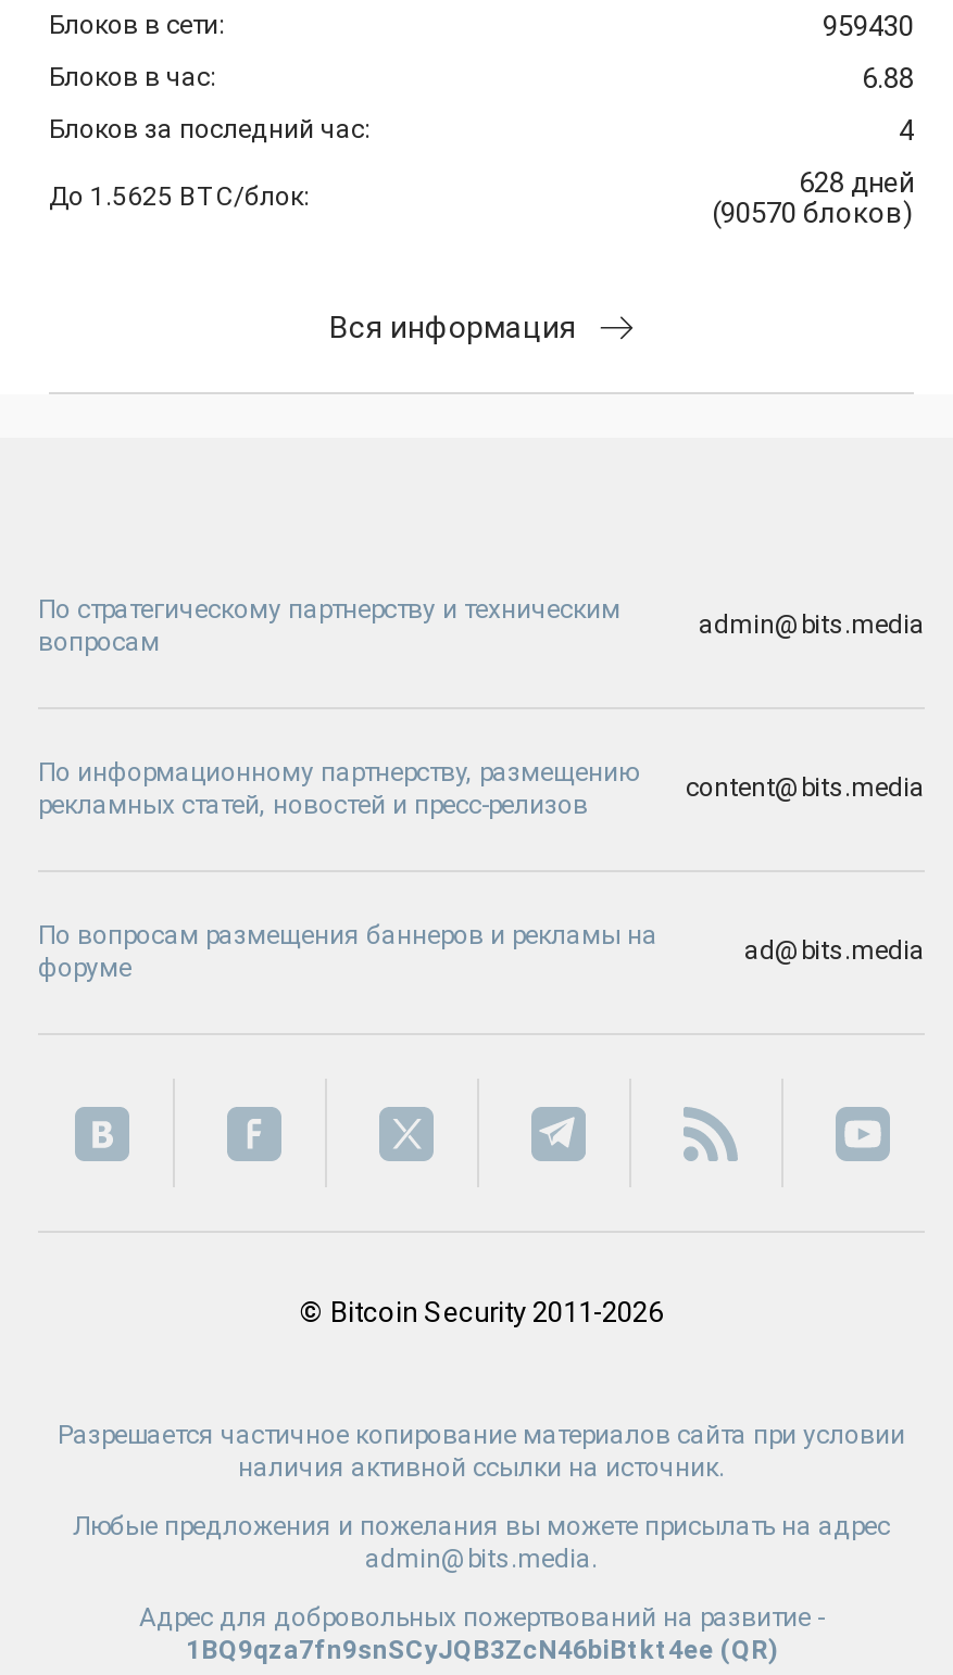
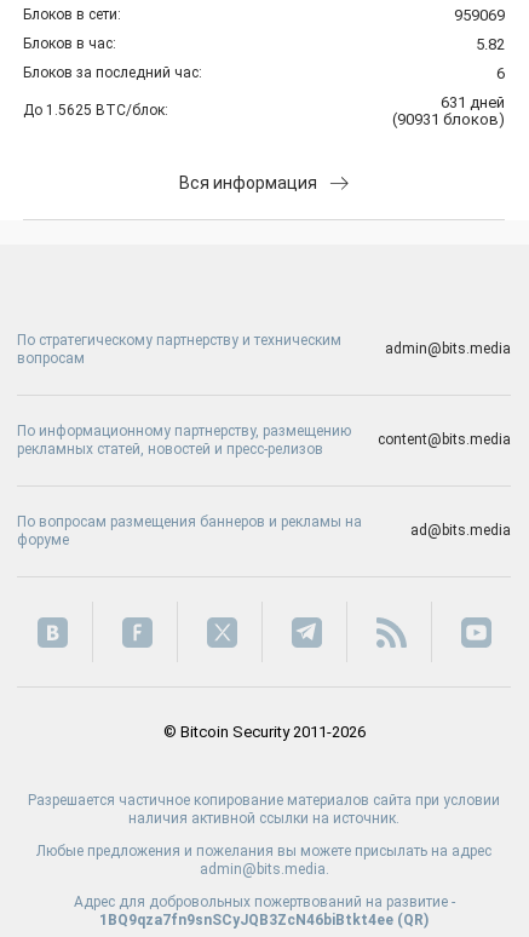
- 959430
+ 959069

- 6.88
+ 5.82

- 4
+ 6

- 628 дней
+ 631 дней

- (90570 блоков)
+ (90931 блоков)
